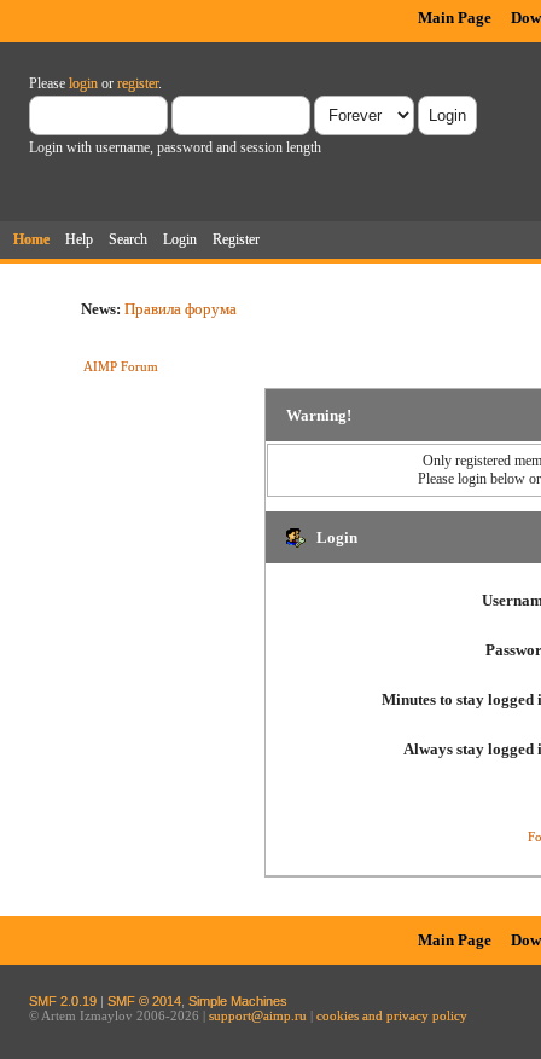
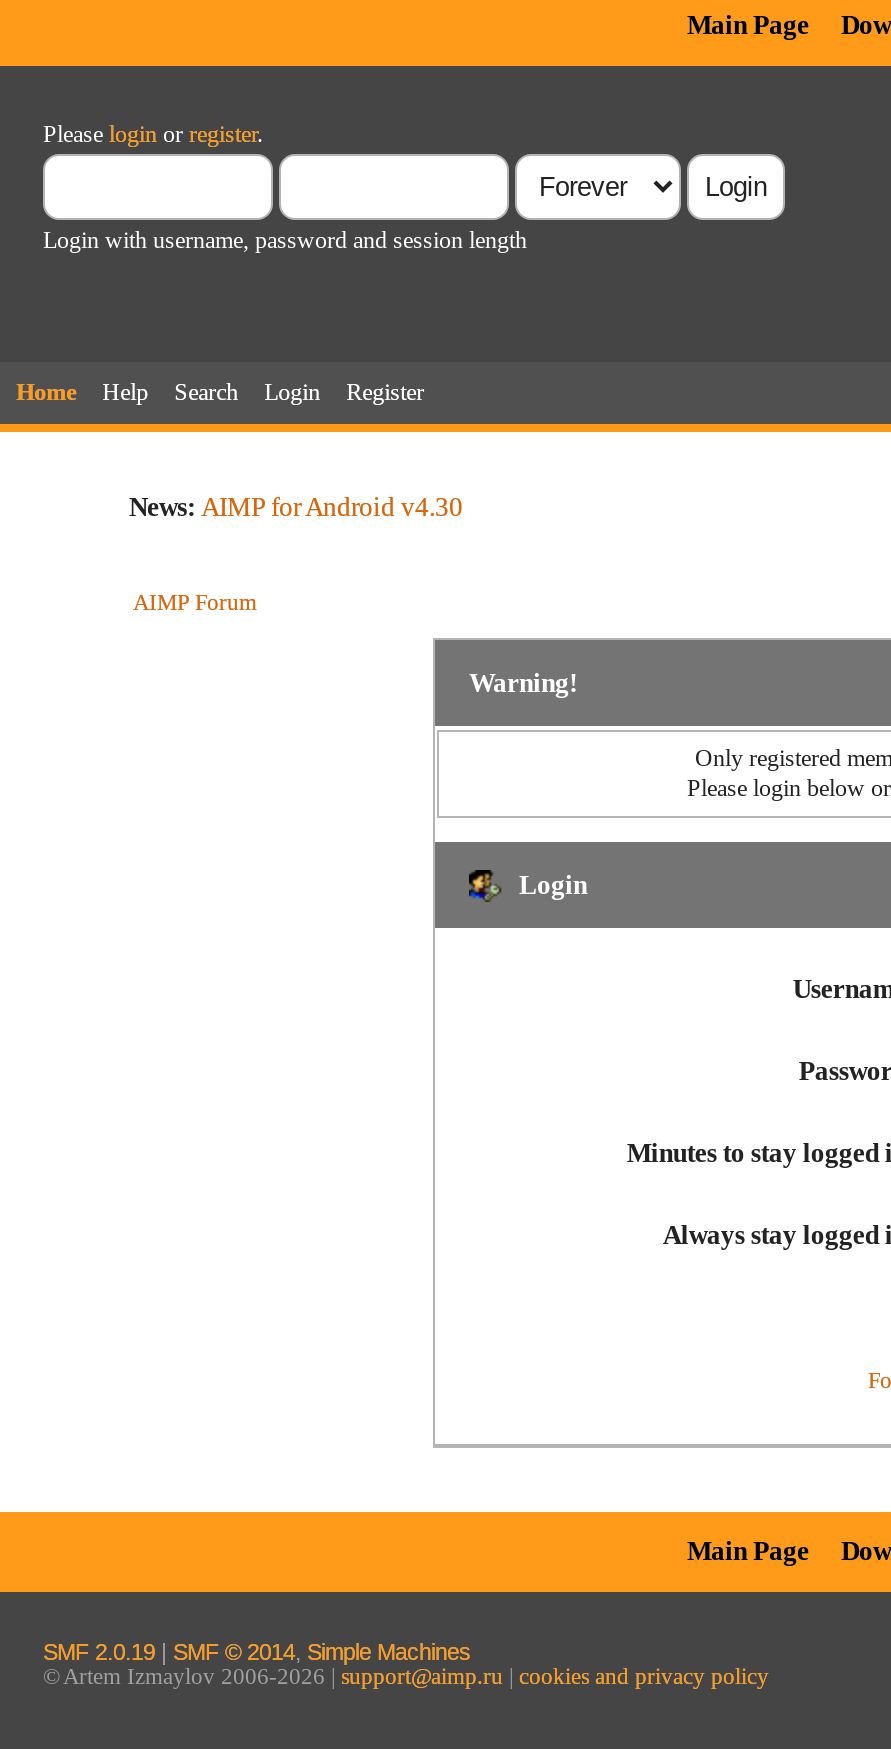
- News: Правила форума
+ News: AIMP for Android v4.30
